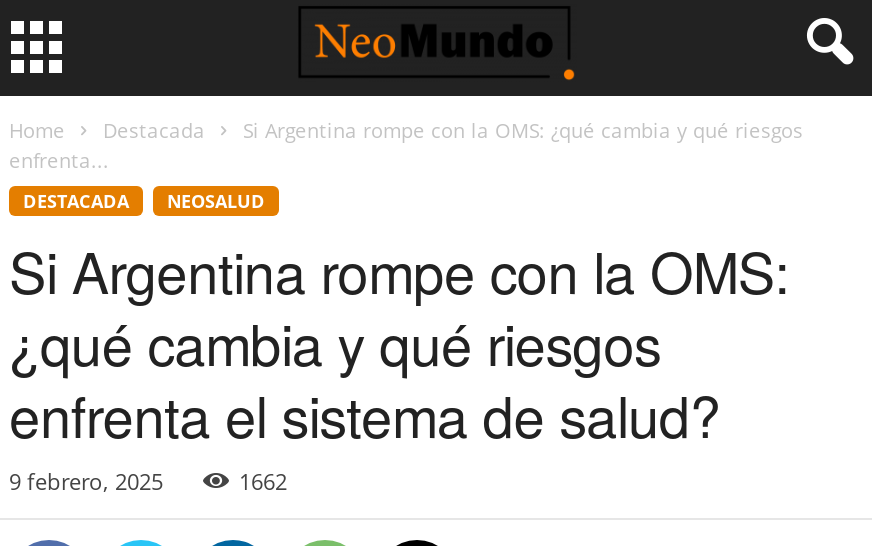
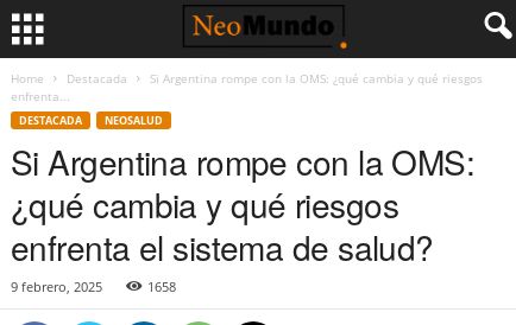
- 1662
+ 1658
